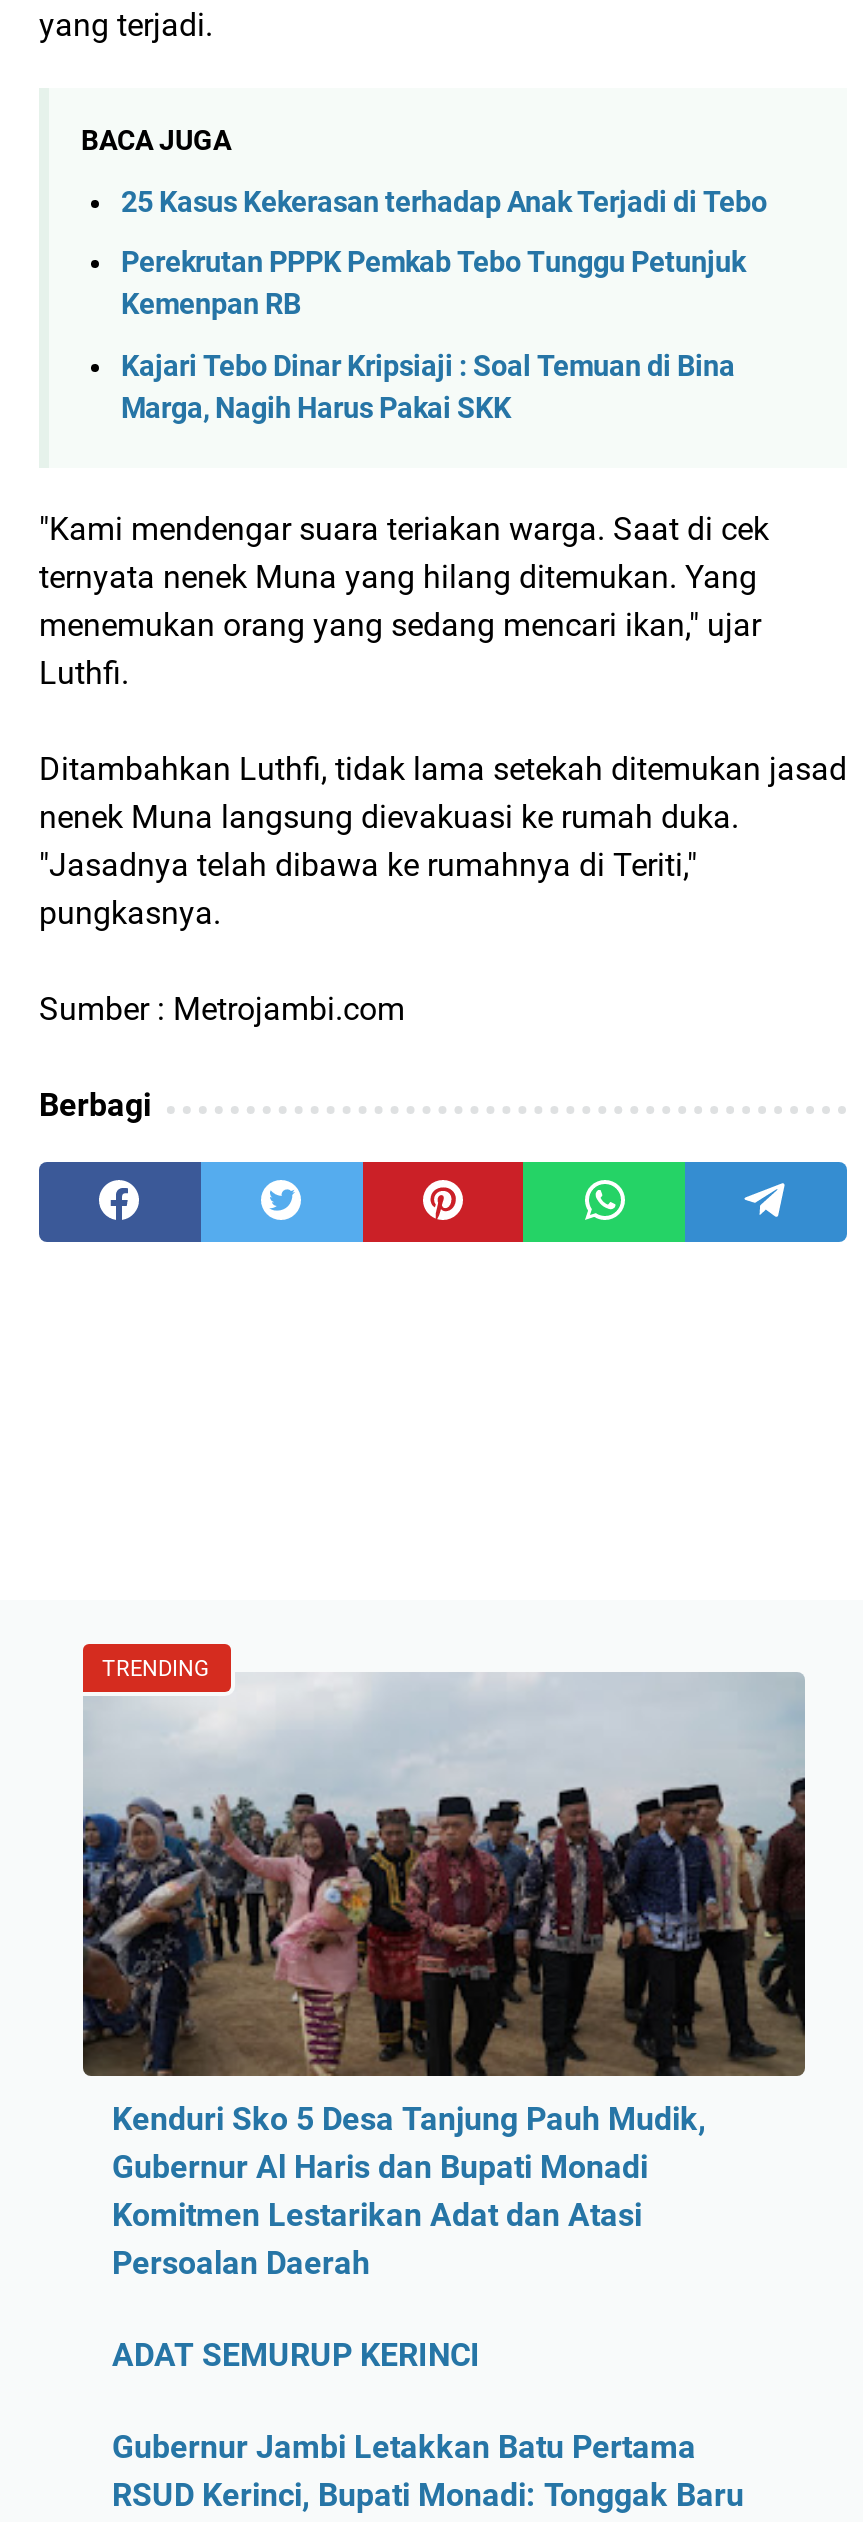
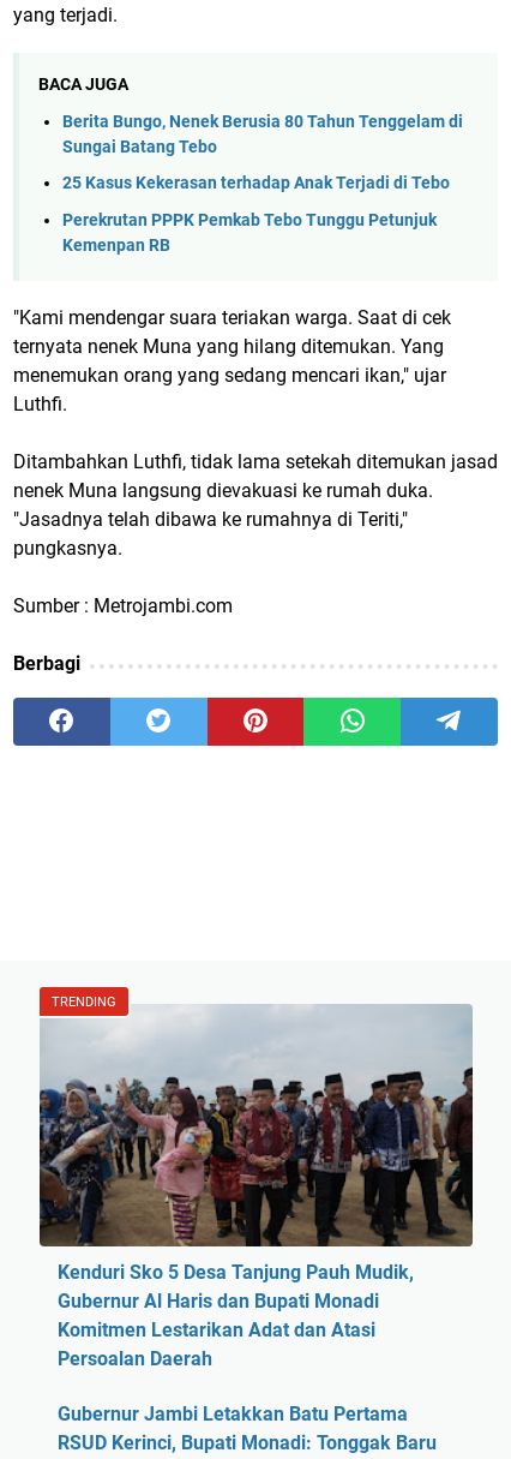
+ Berita Bungo, Nenek Berusia 80 Tahun Tenggelam di
+ Sungai Batang Tebo

moved down: 25 Kasus Kekerasan terhadap Anak Terjadi di Tebo | Perekrutan PPPK Pemkab Tebo Tunggu Petunjuk | Kemenpan RB

- Kajari Tebo Dinar Kripsiaji : Soal Temuan di Bina
- Marga, Nagih Harus Pakai SKK

- ADAT SEMURUP KERINCI
